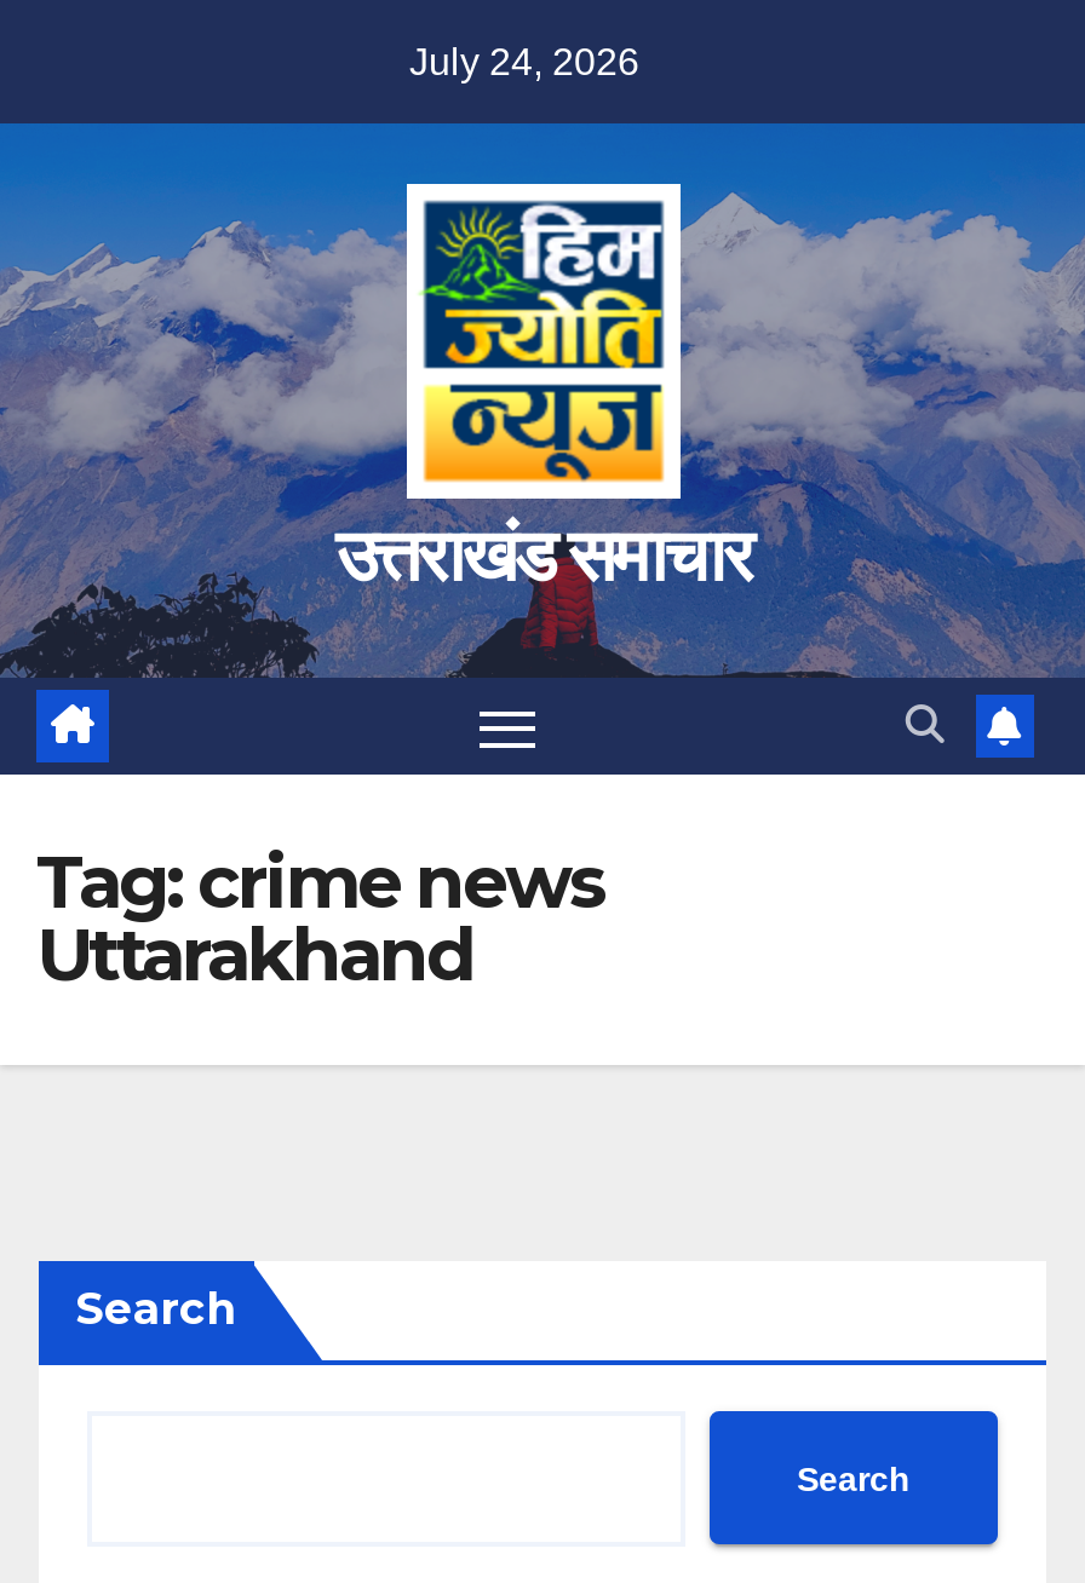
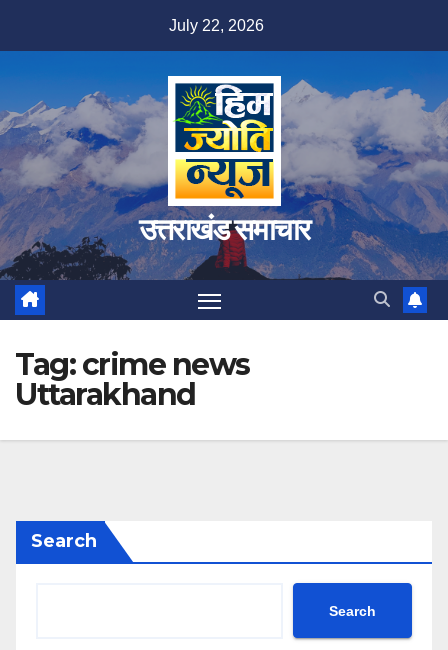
- July 24, 2026
+ July 22, 2026
